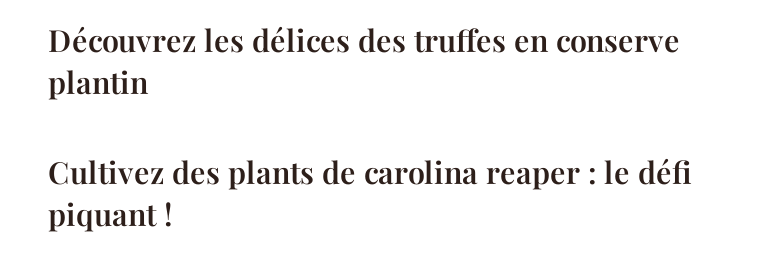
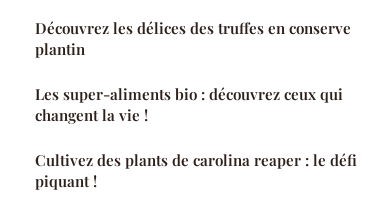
+ Les super-aliments bio : découvrez ceux qui
+ changent la vie !
